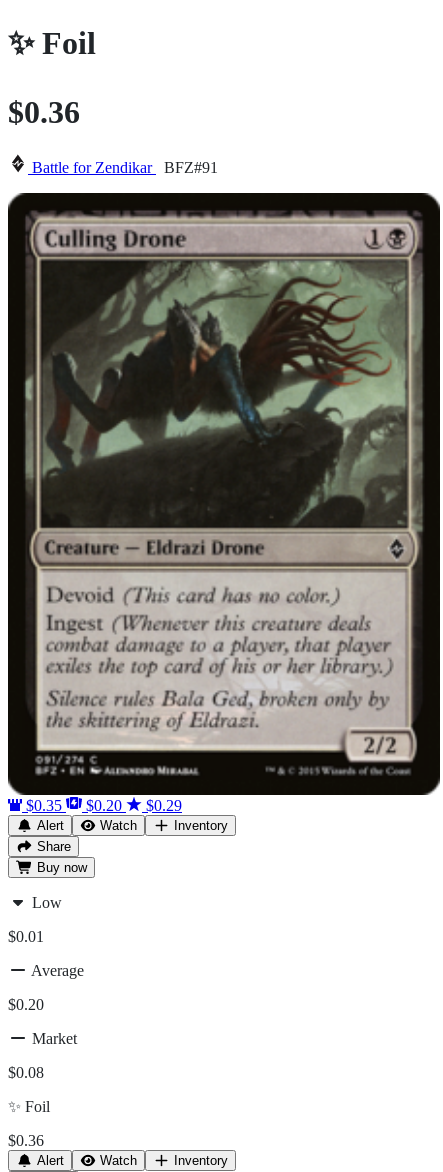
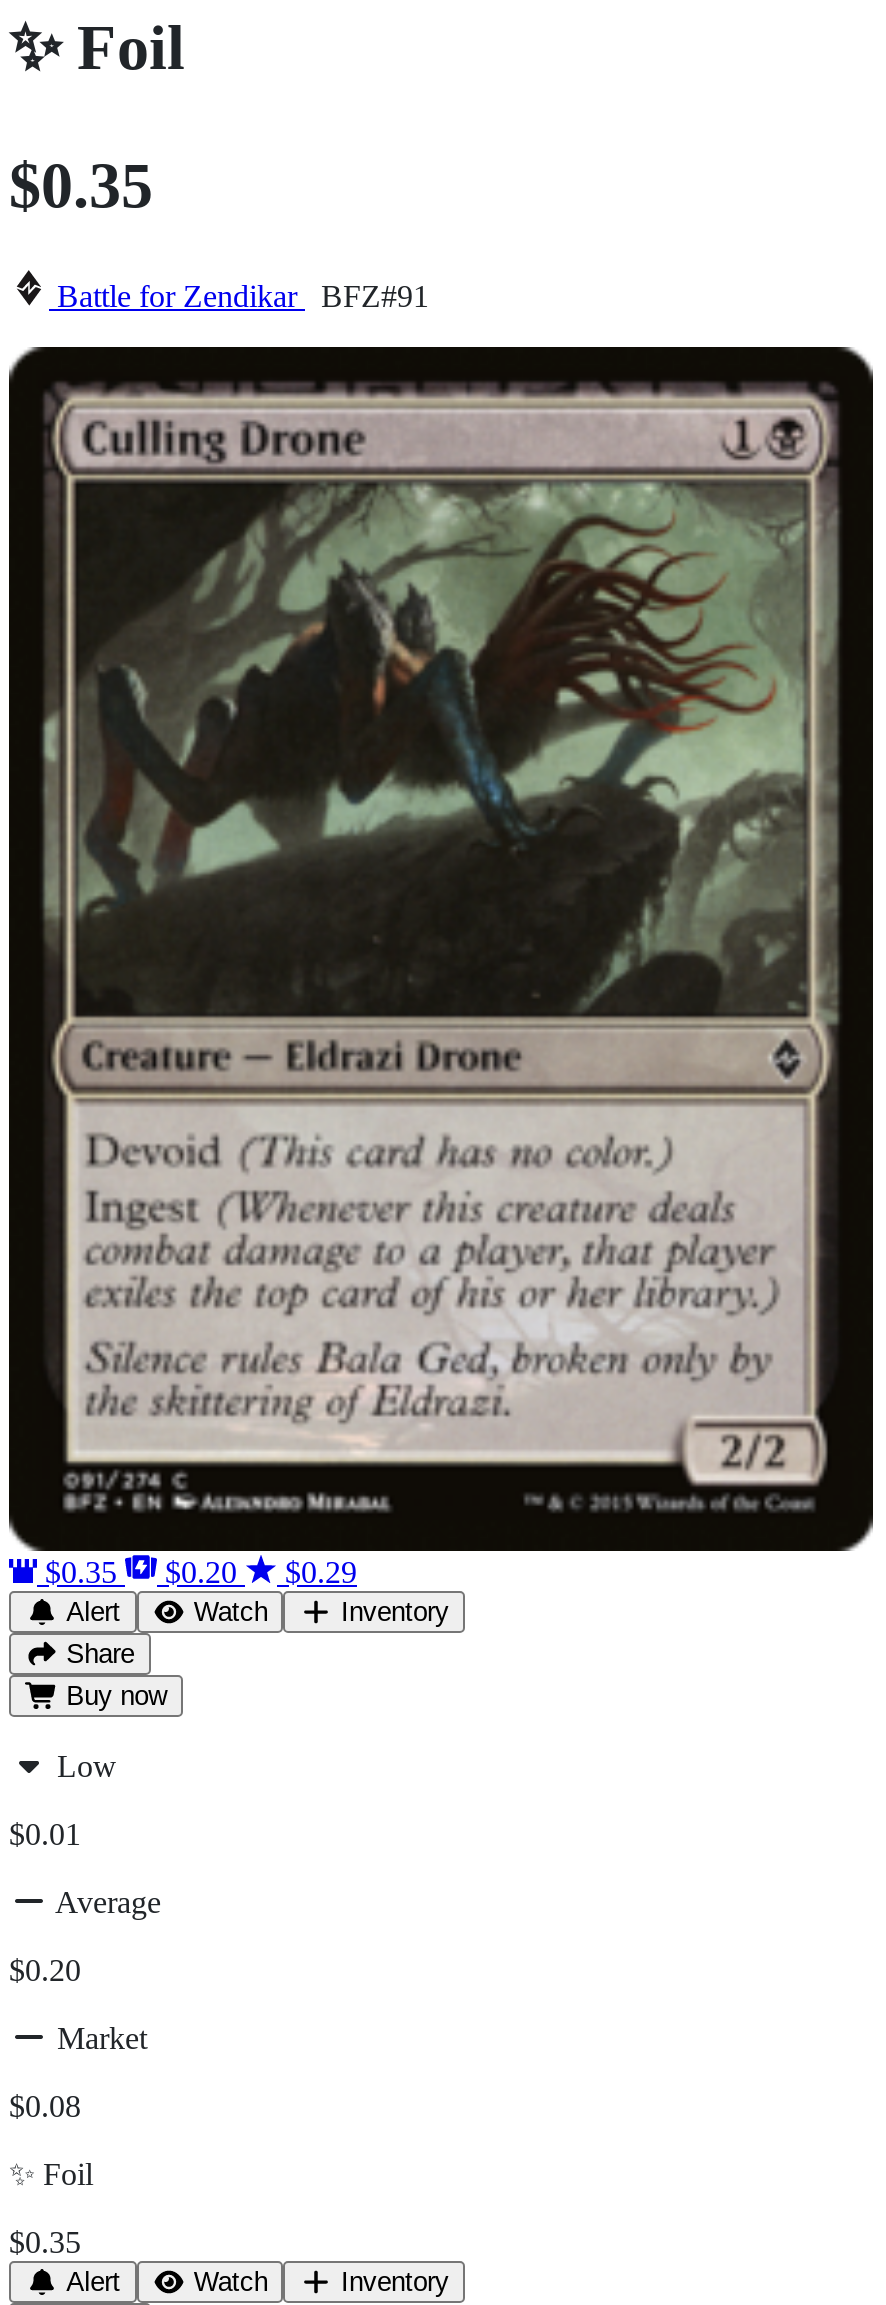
- $0.36
+ $0.35

- $0.36
+ $0.35
